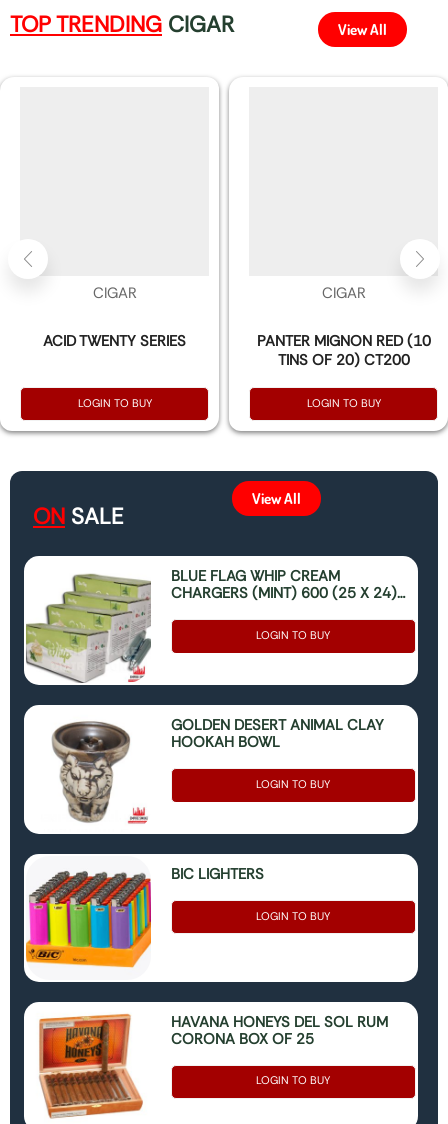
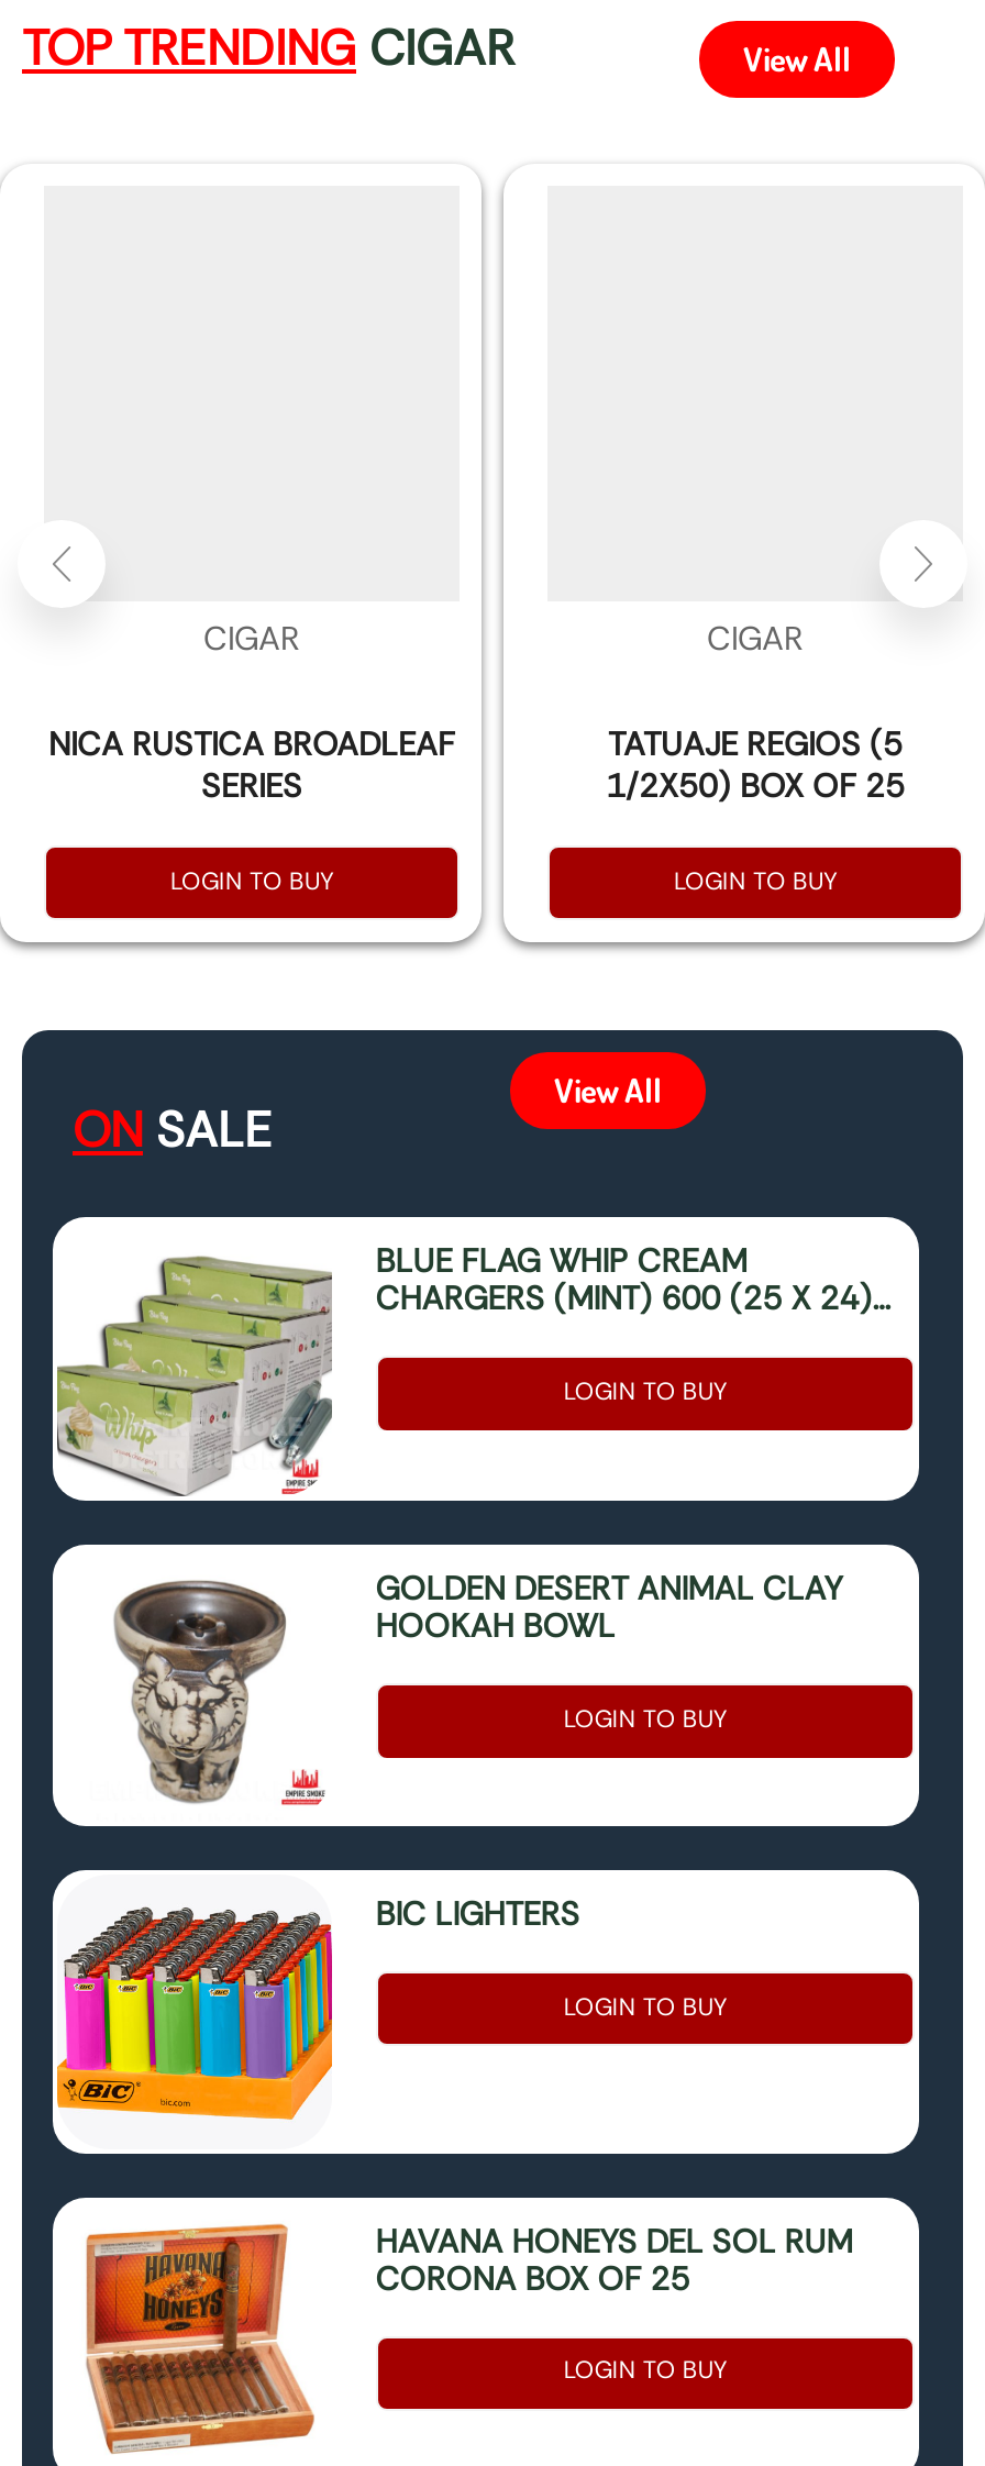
- ACID TWENTY SERIES
+ NICA RUSTICA BROADLEAF
+ SERIES

- PANTER MIGNON RED (10
- TINS OF 20) CT200
+ TATUAJE REGIOS (5
+ 1/2X50) BOX OF 25
